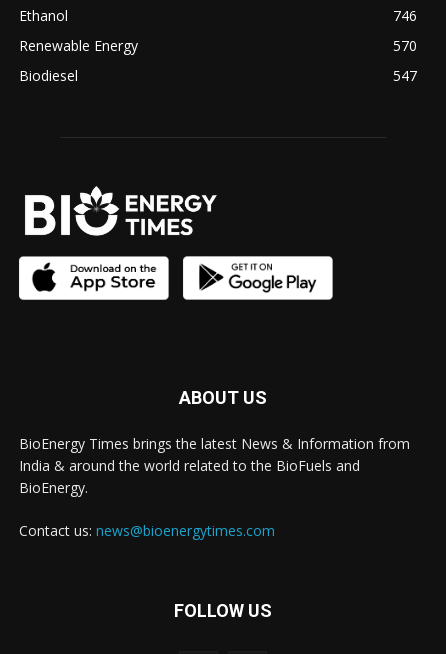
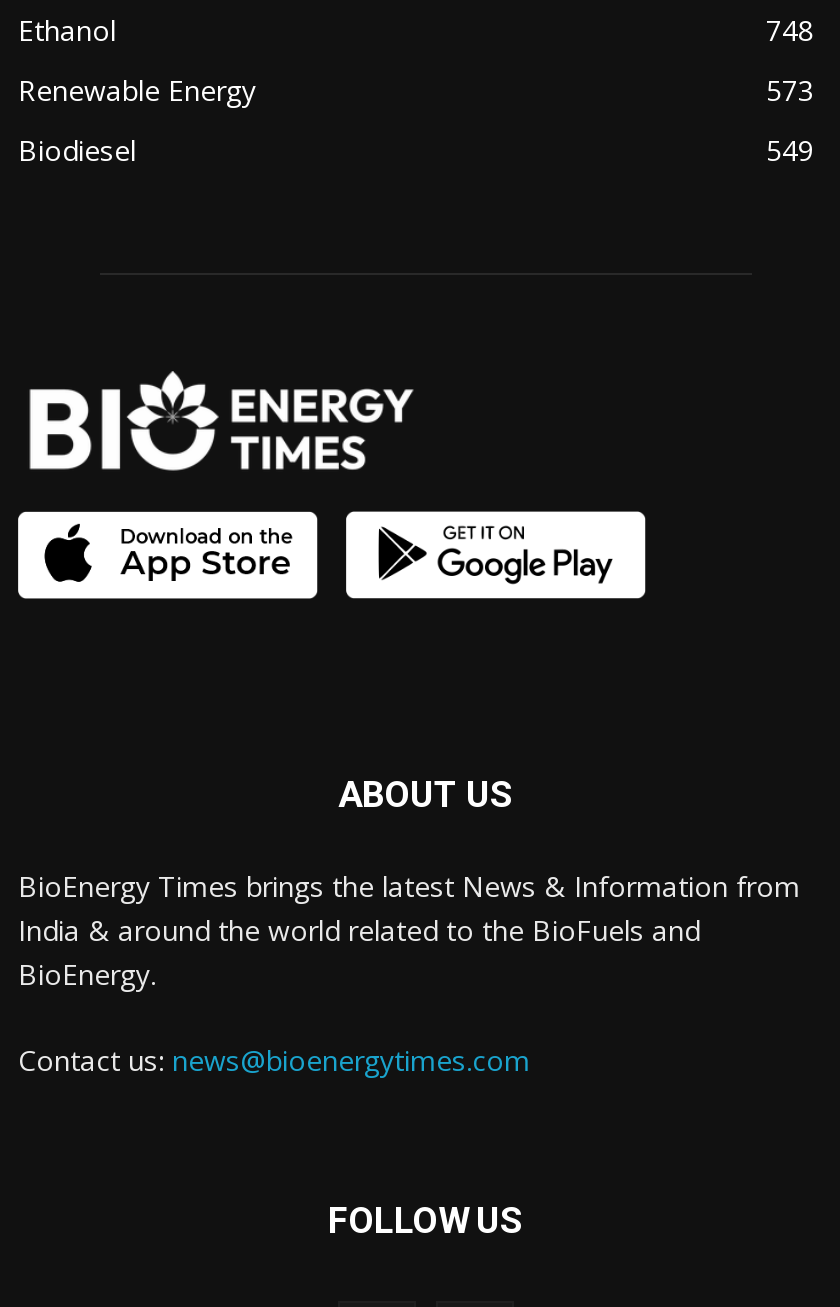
- 746
+ 748

- 570
+ 573

- 547
+ 549
